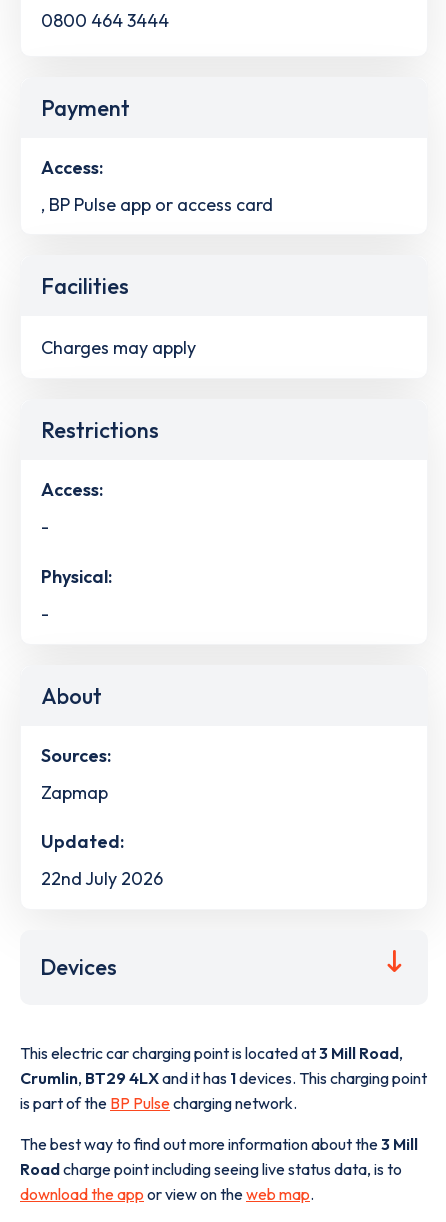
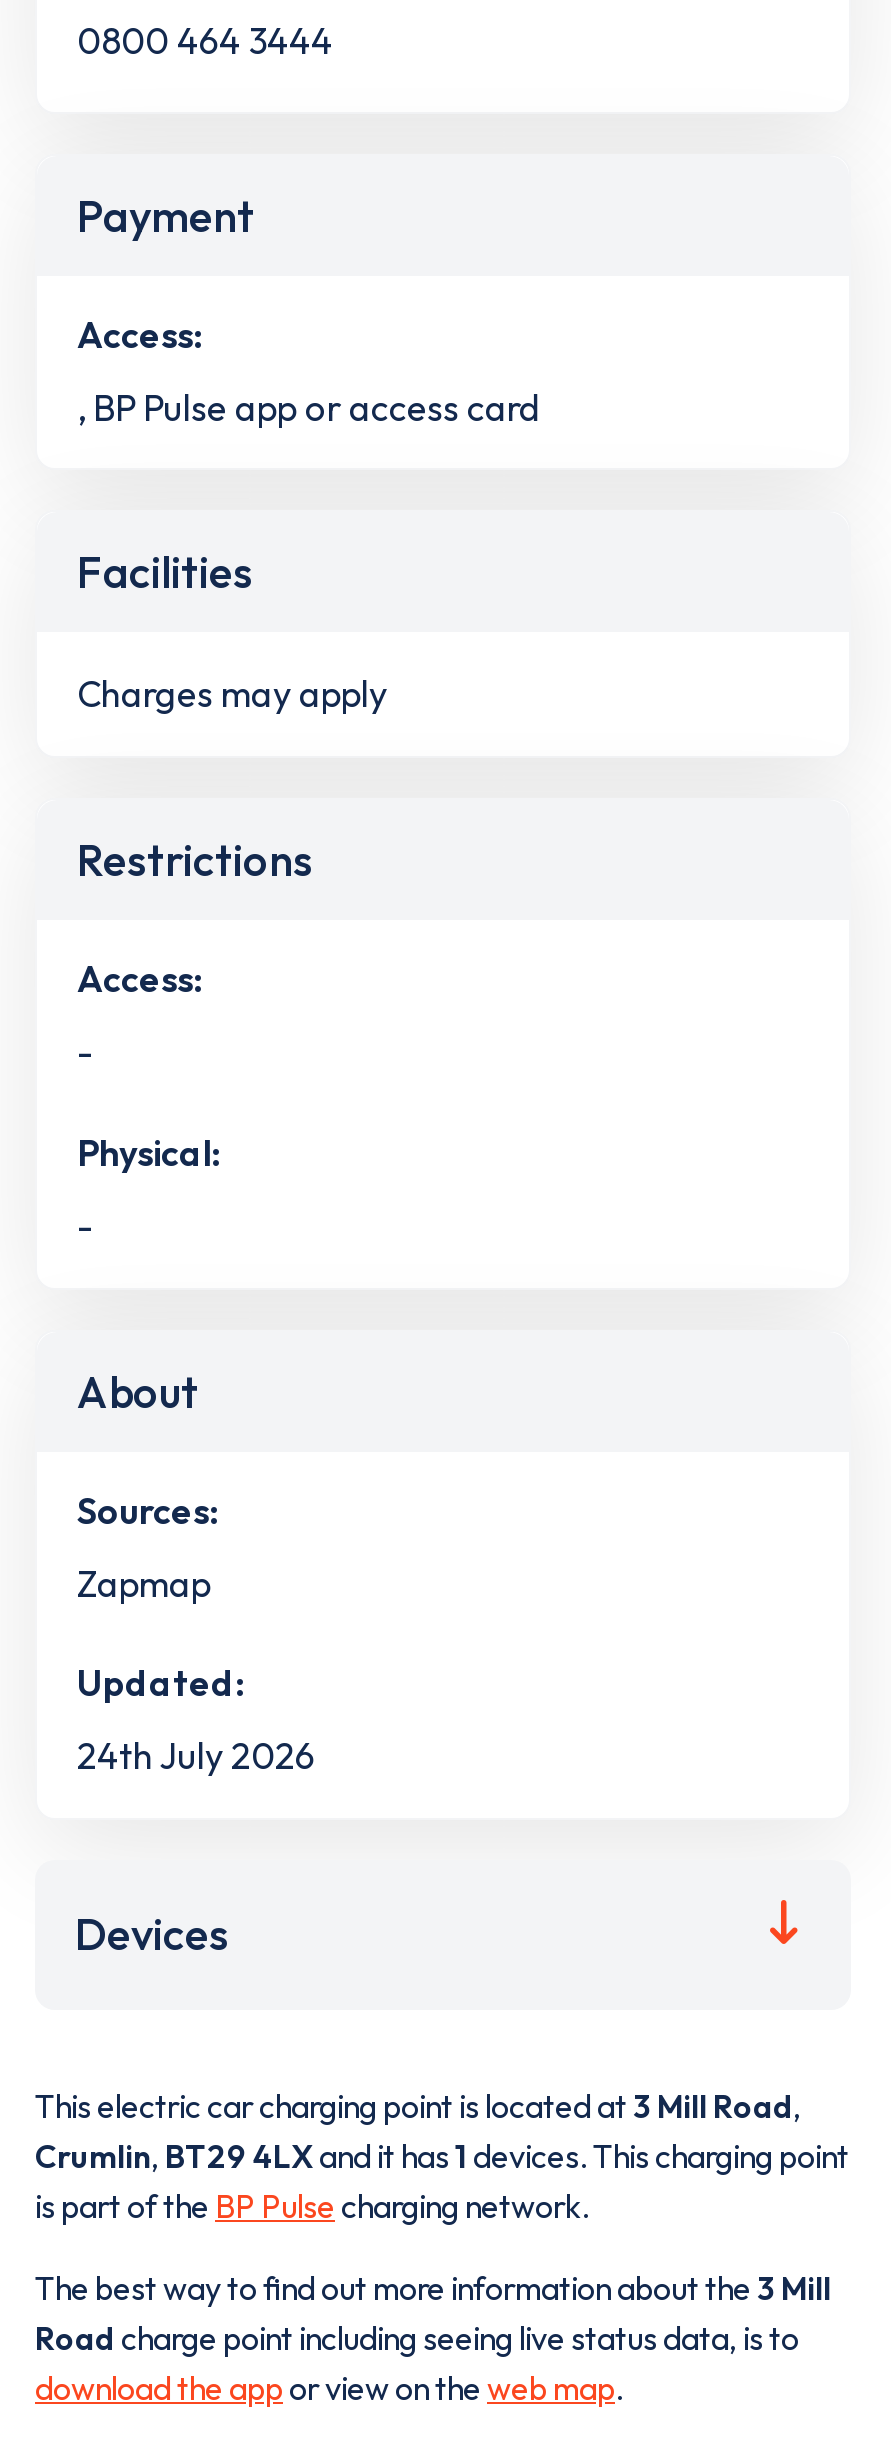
- 22nd July 2026
+ 24th July 2026
